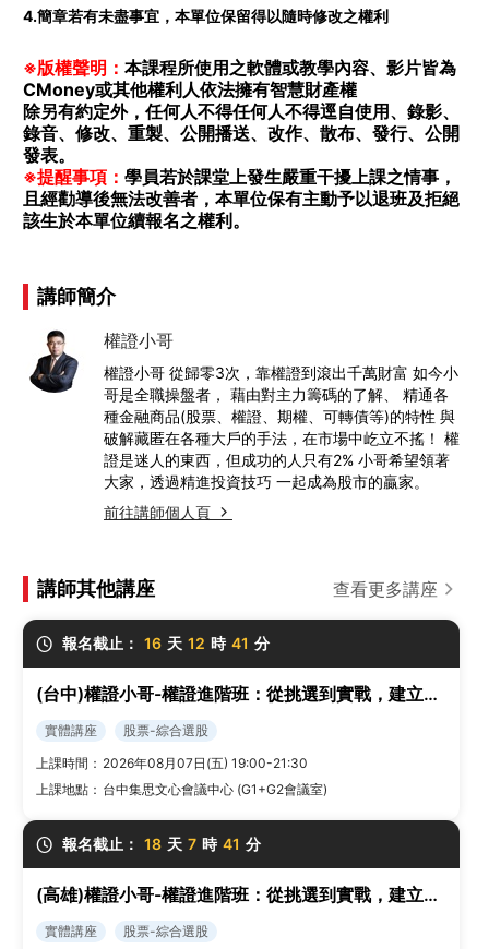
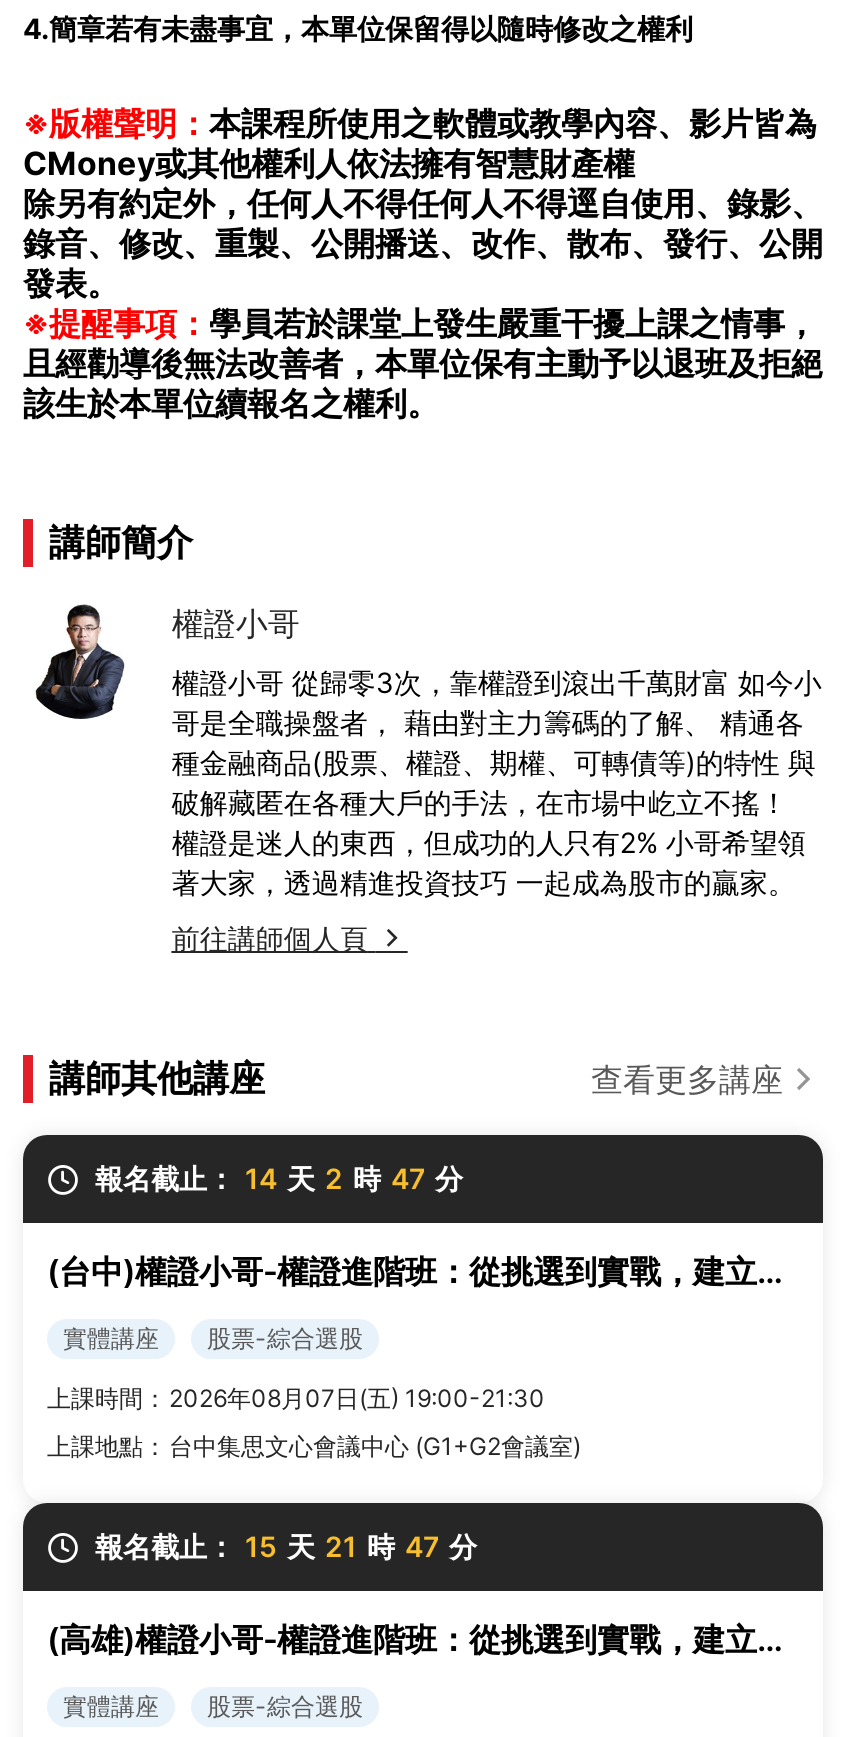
- 報名截止： 16 天 12 時 41 分
+ 報名截止： 14 天 2 時 47 分

- 報名截止： 18 天 7 時 41 分
+ 報名截止： 15 天 21 時 47 分
